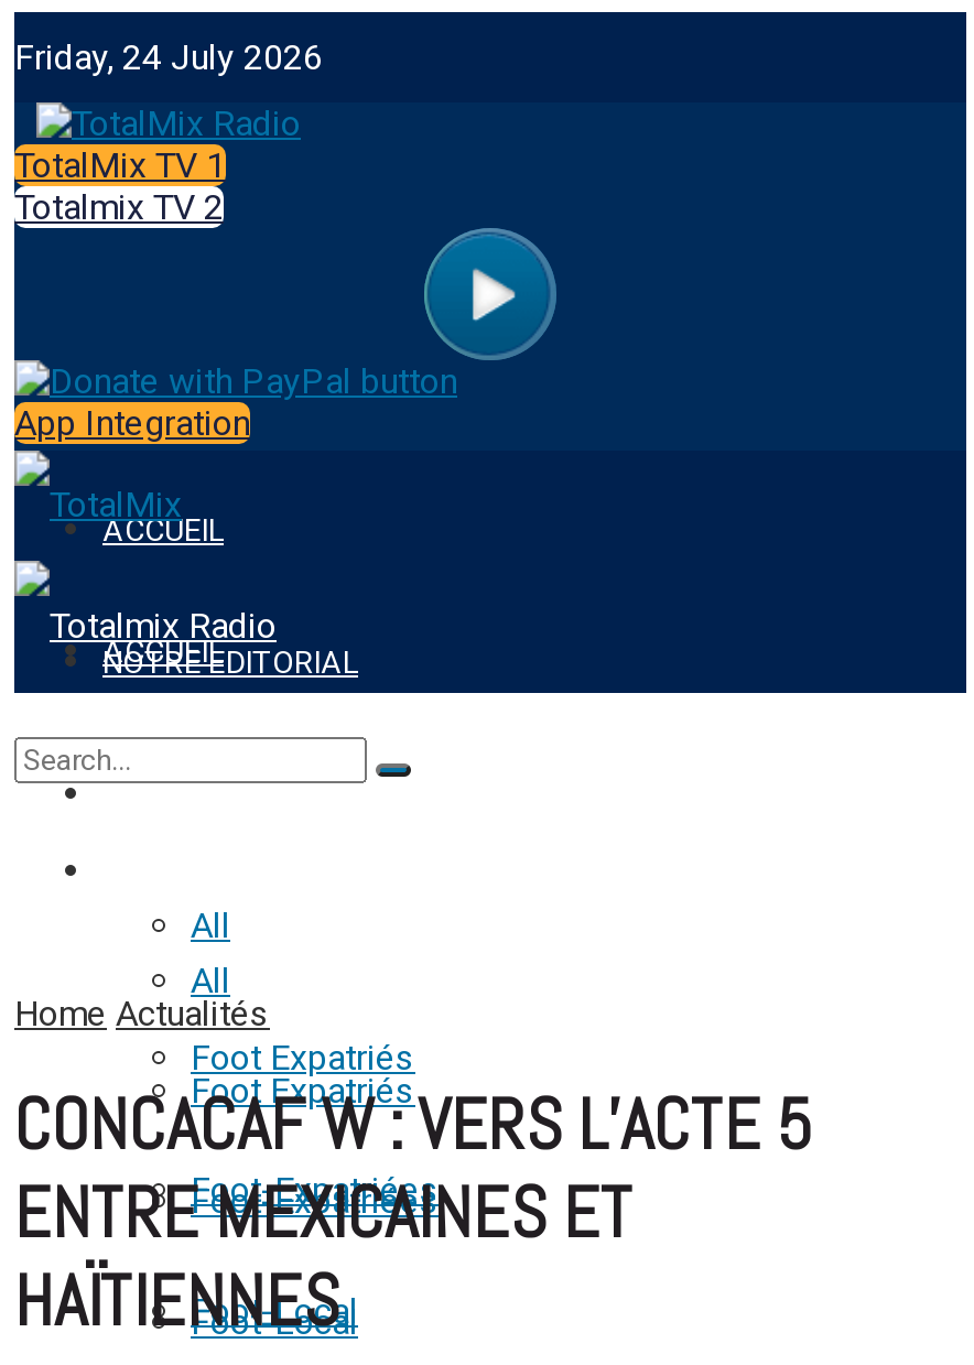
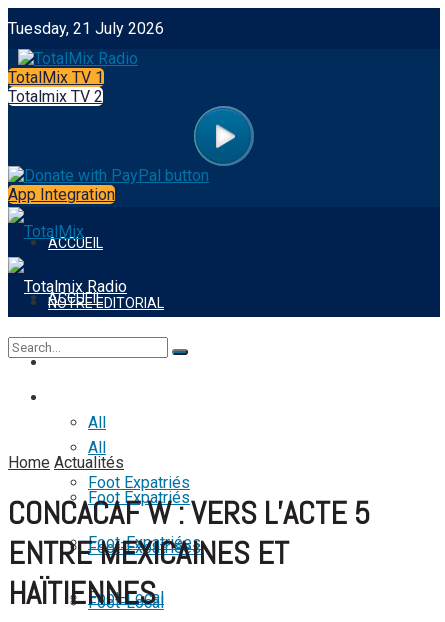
- Friday, 24 July 2026
+ Tuesday, 21 July 2026
